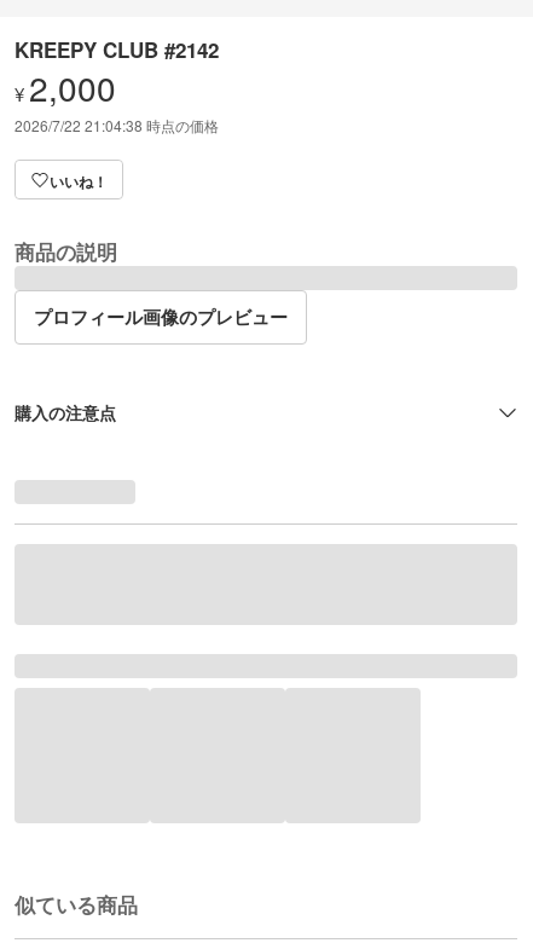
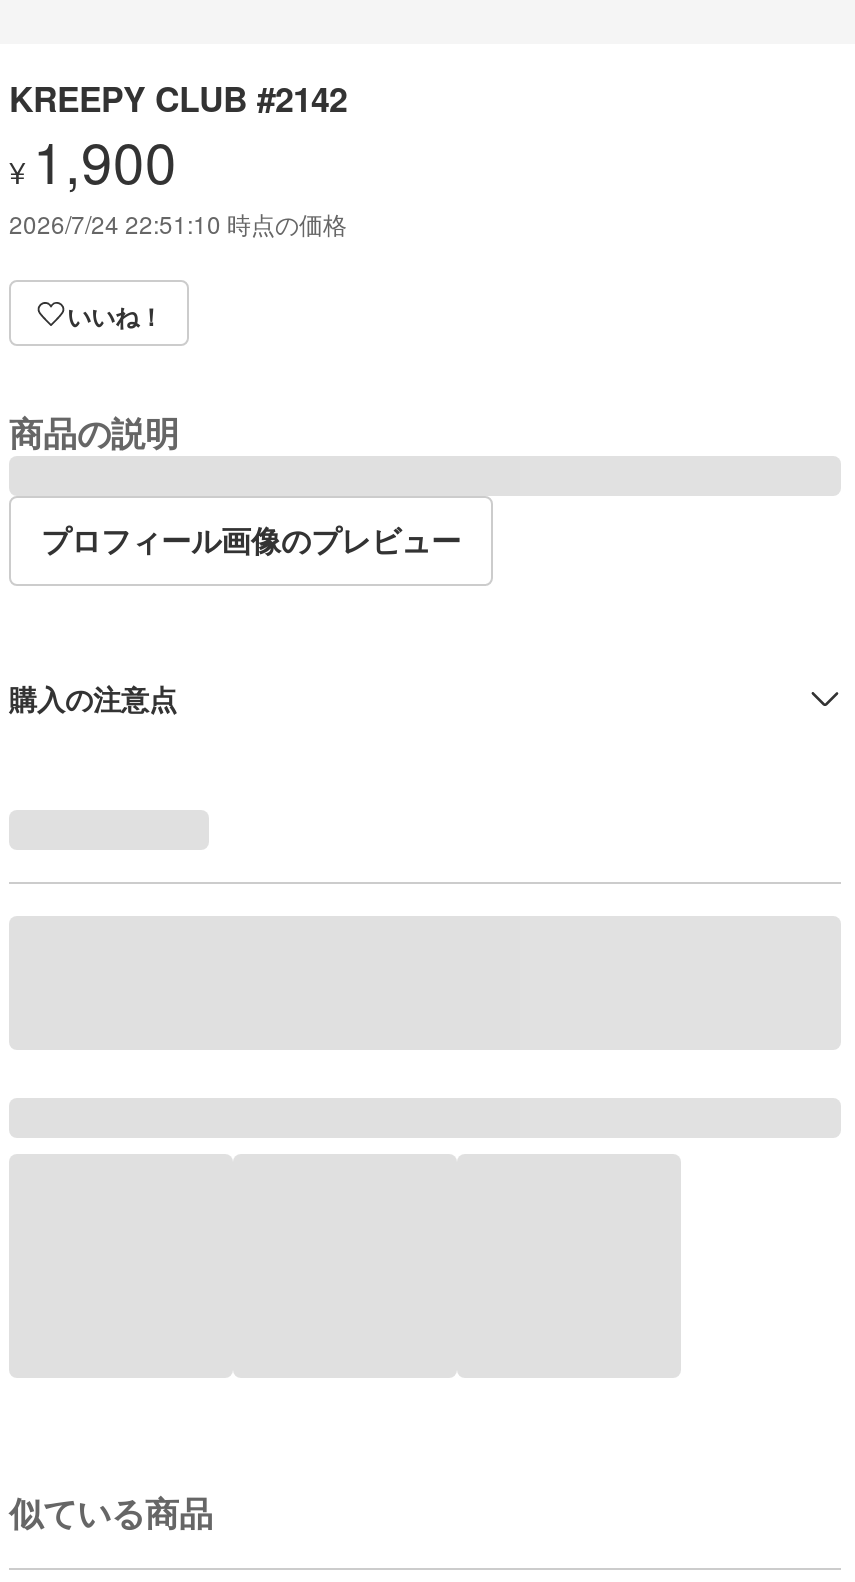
- ¥ 2,000
+ ¥ 1,900

- 2026/7/22 21:04:38 時点の価格
+ 2026/7/24 22:51:10 時点の価格
